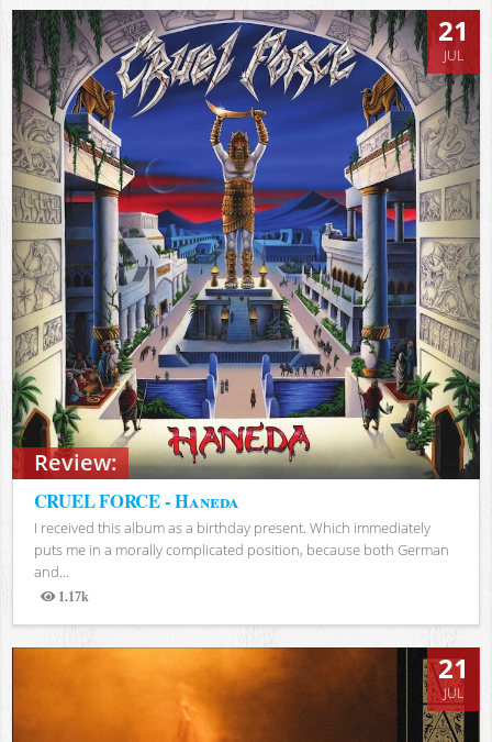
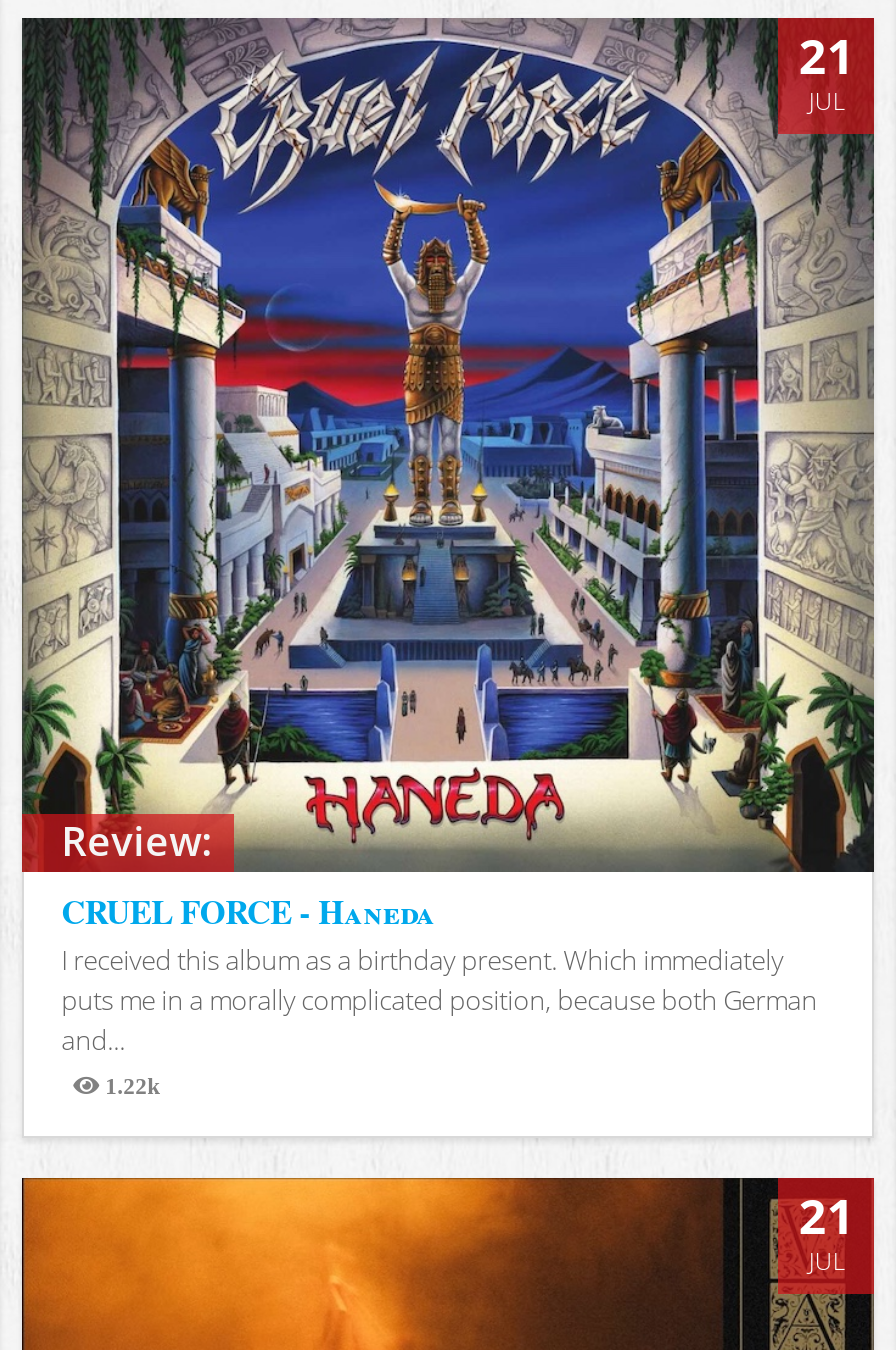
- 1.17k
+ 1.22k
